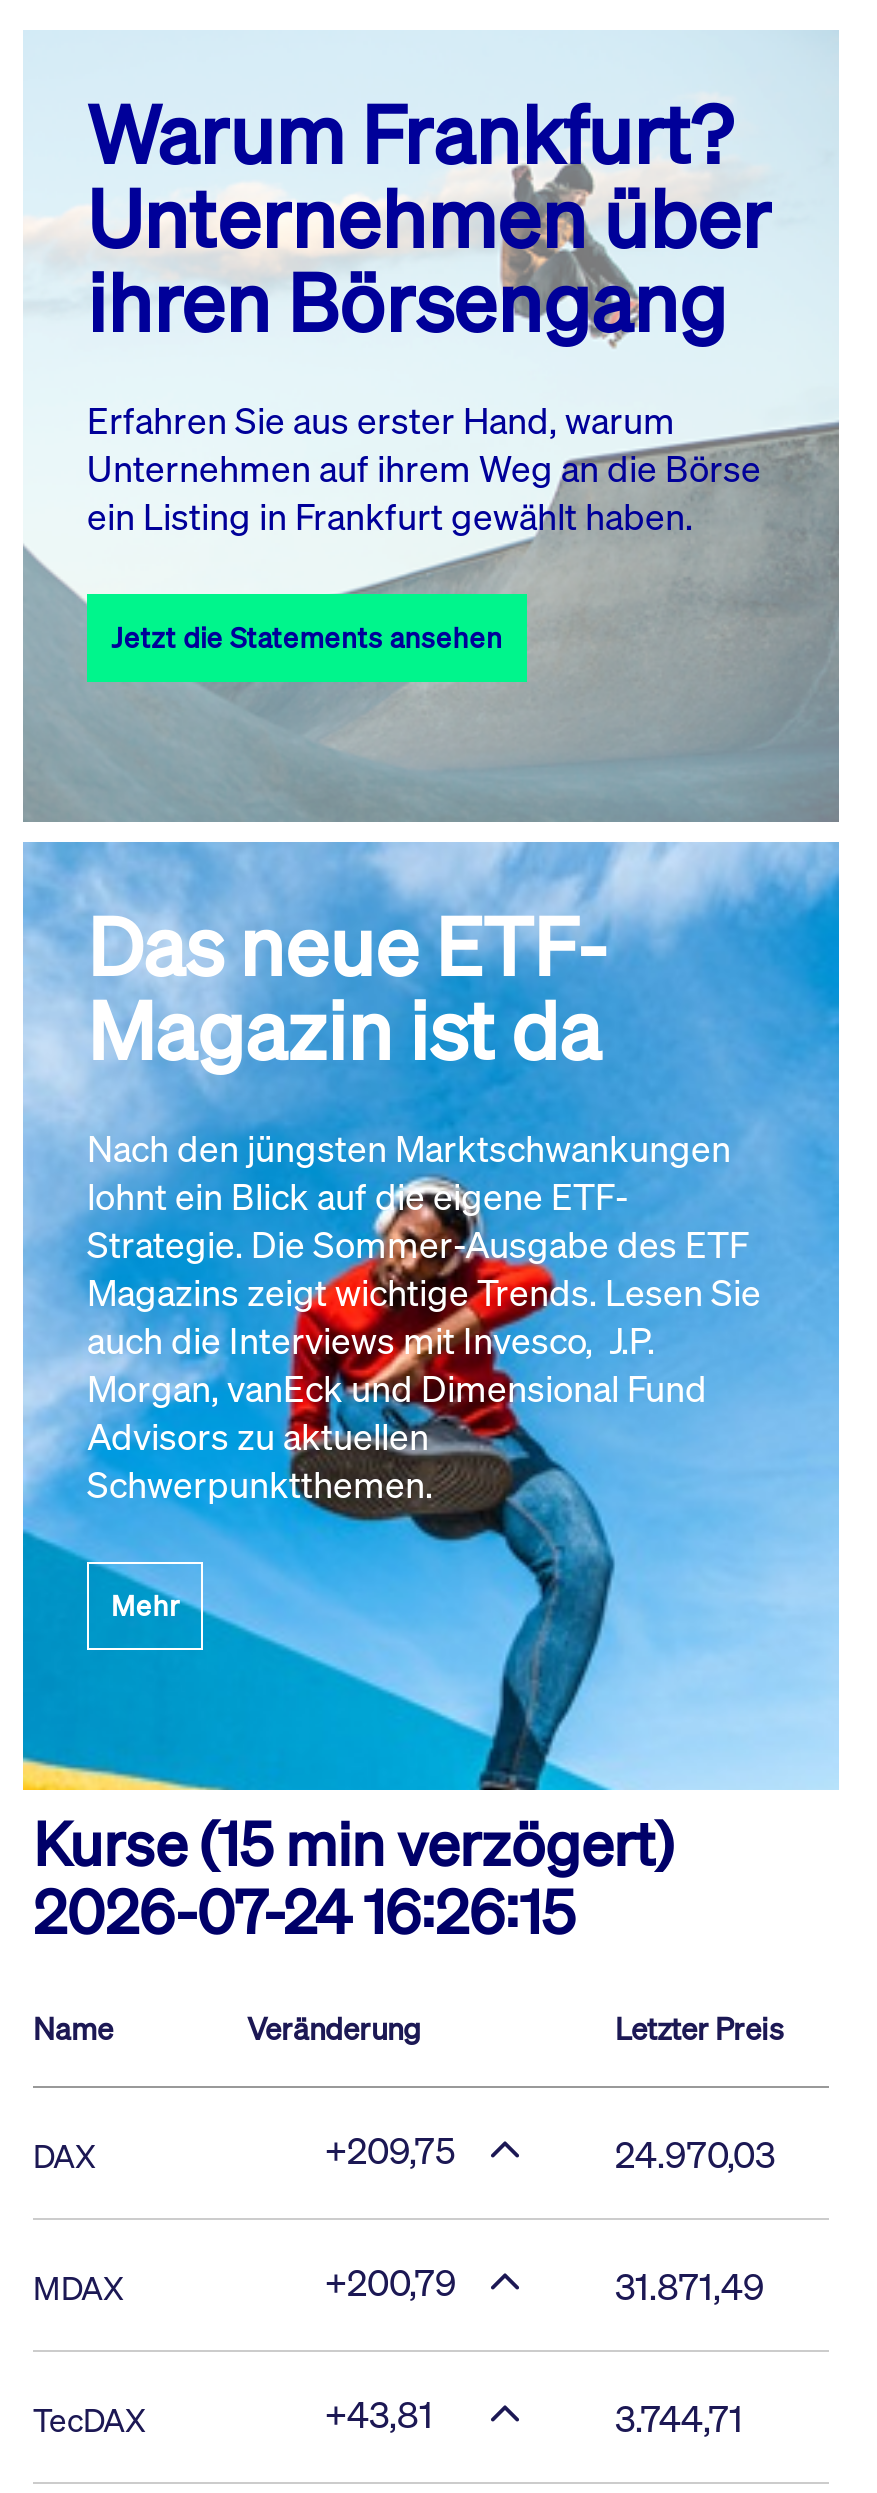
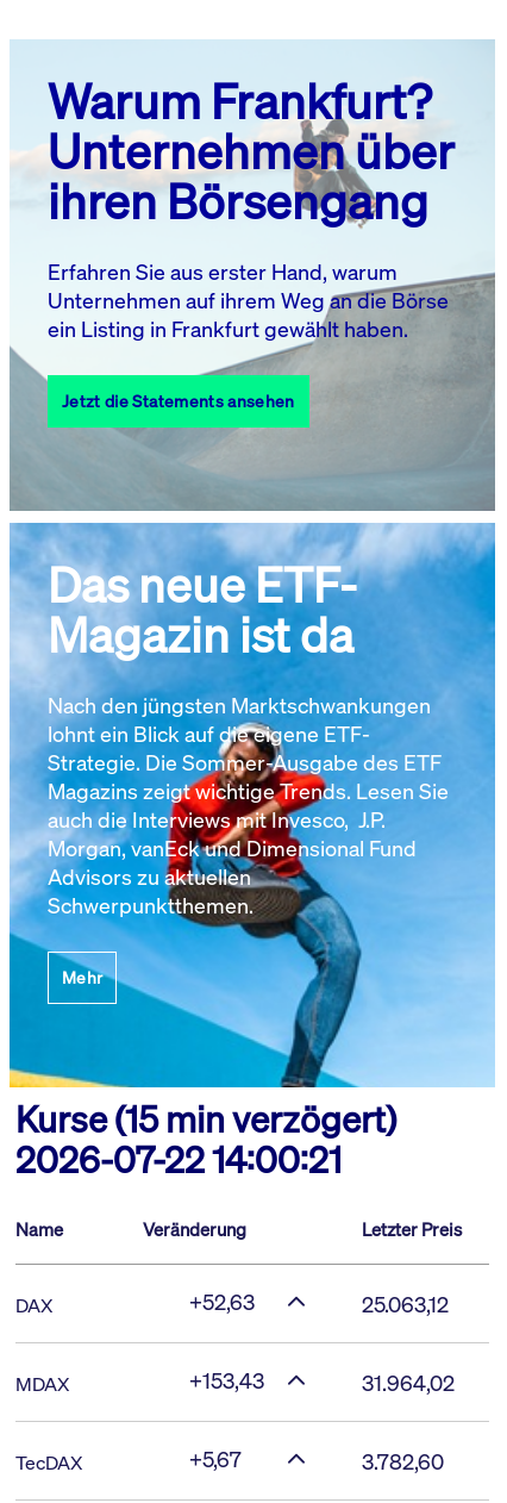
- 2026-07-24 16:26:15
+ 2026-07-22 14:00:21

- +209,75
+ +52,63

- 24.970,03
+ 25.063,12

- +200,79
+ +153,43

- 31.871,49
+ 31.964,02

- +43,81
+ +5,67

- 3.744,71
+ 3.782,60
